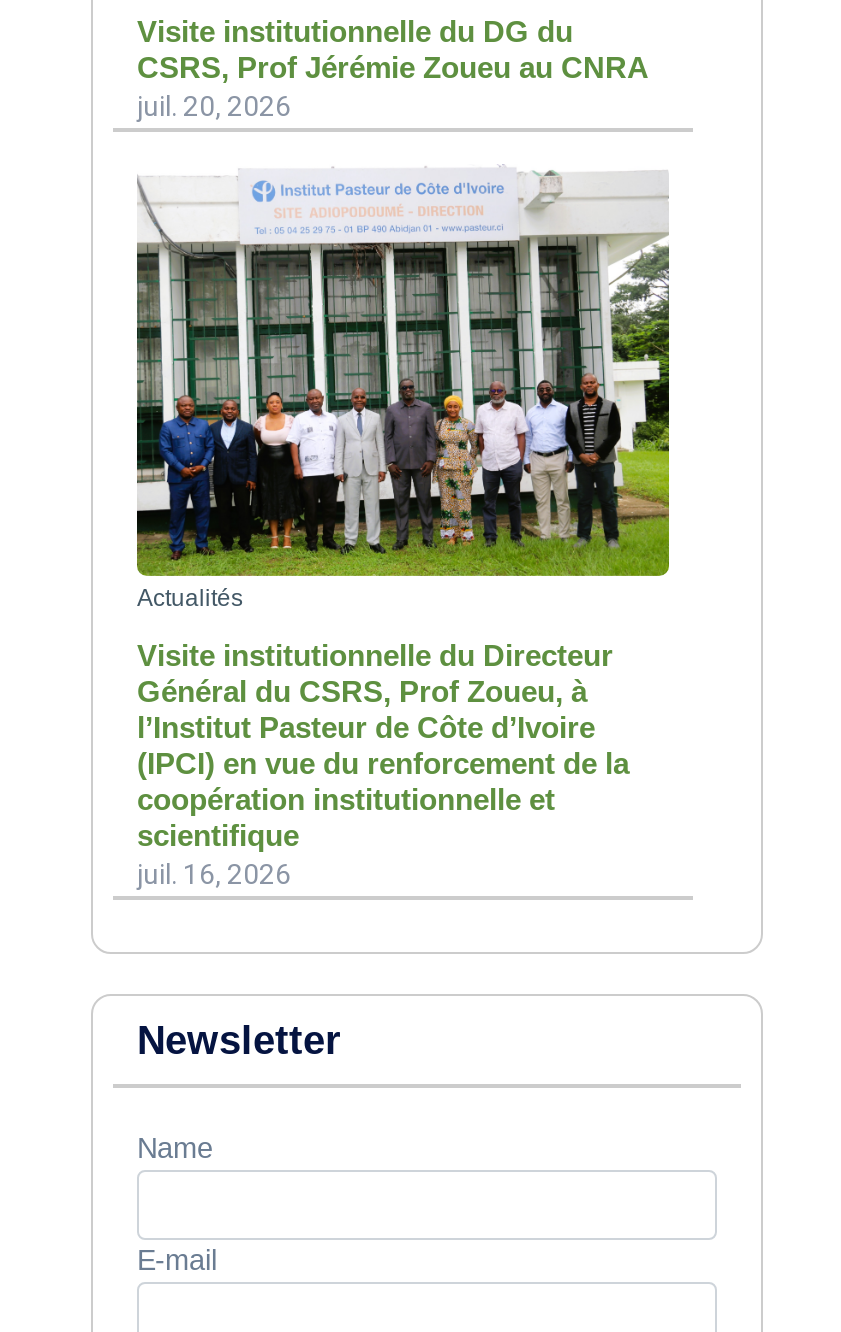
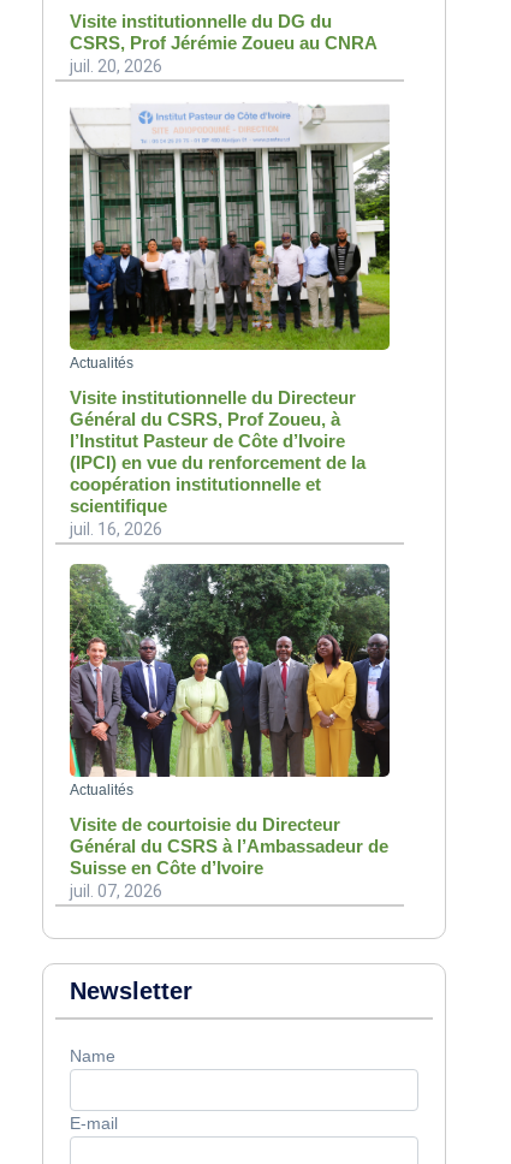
+ [image]
+ Actualités
+ Visite de courtoisie du Directeur
+ Général du CSRS à l’Ambassadeur de
+ Suisse en Côte d’Ivoire
+ juil. 07, 2026
